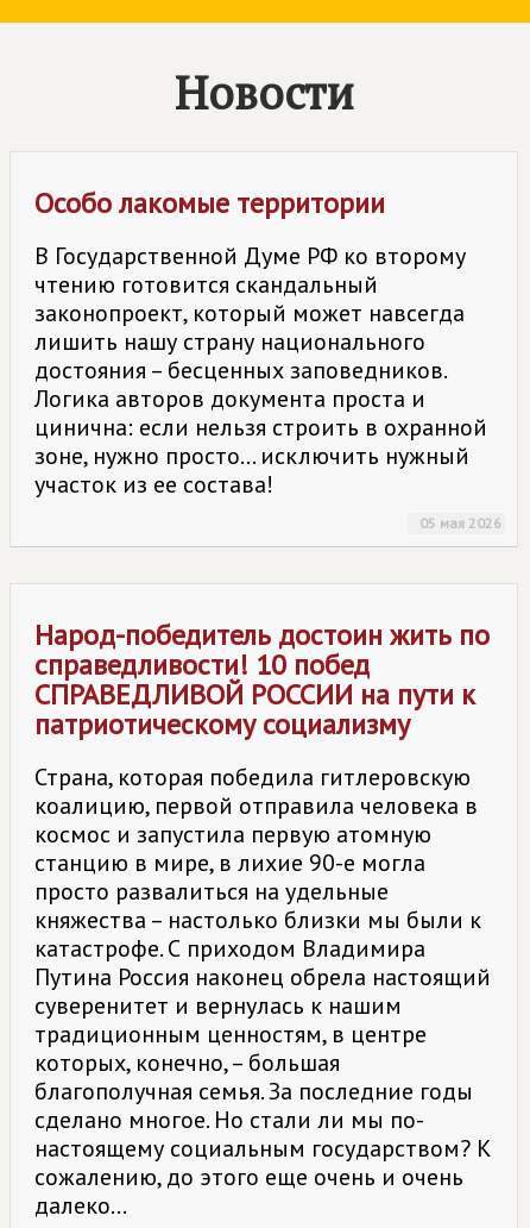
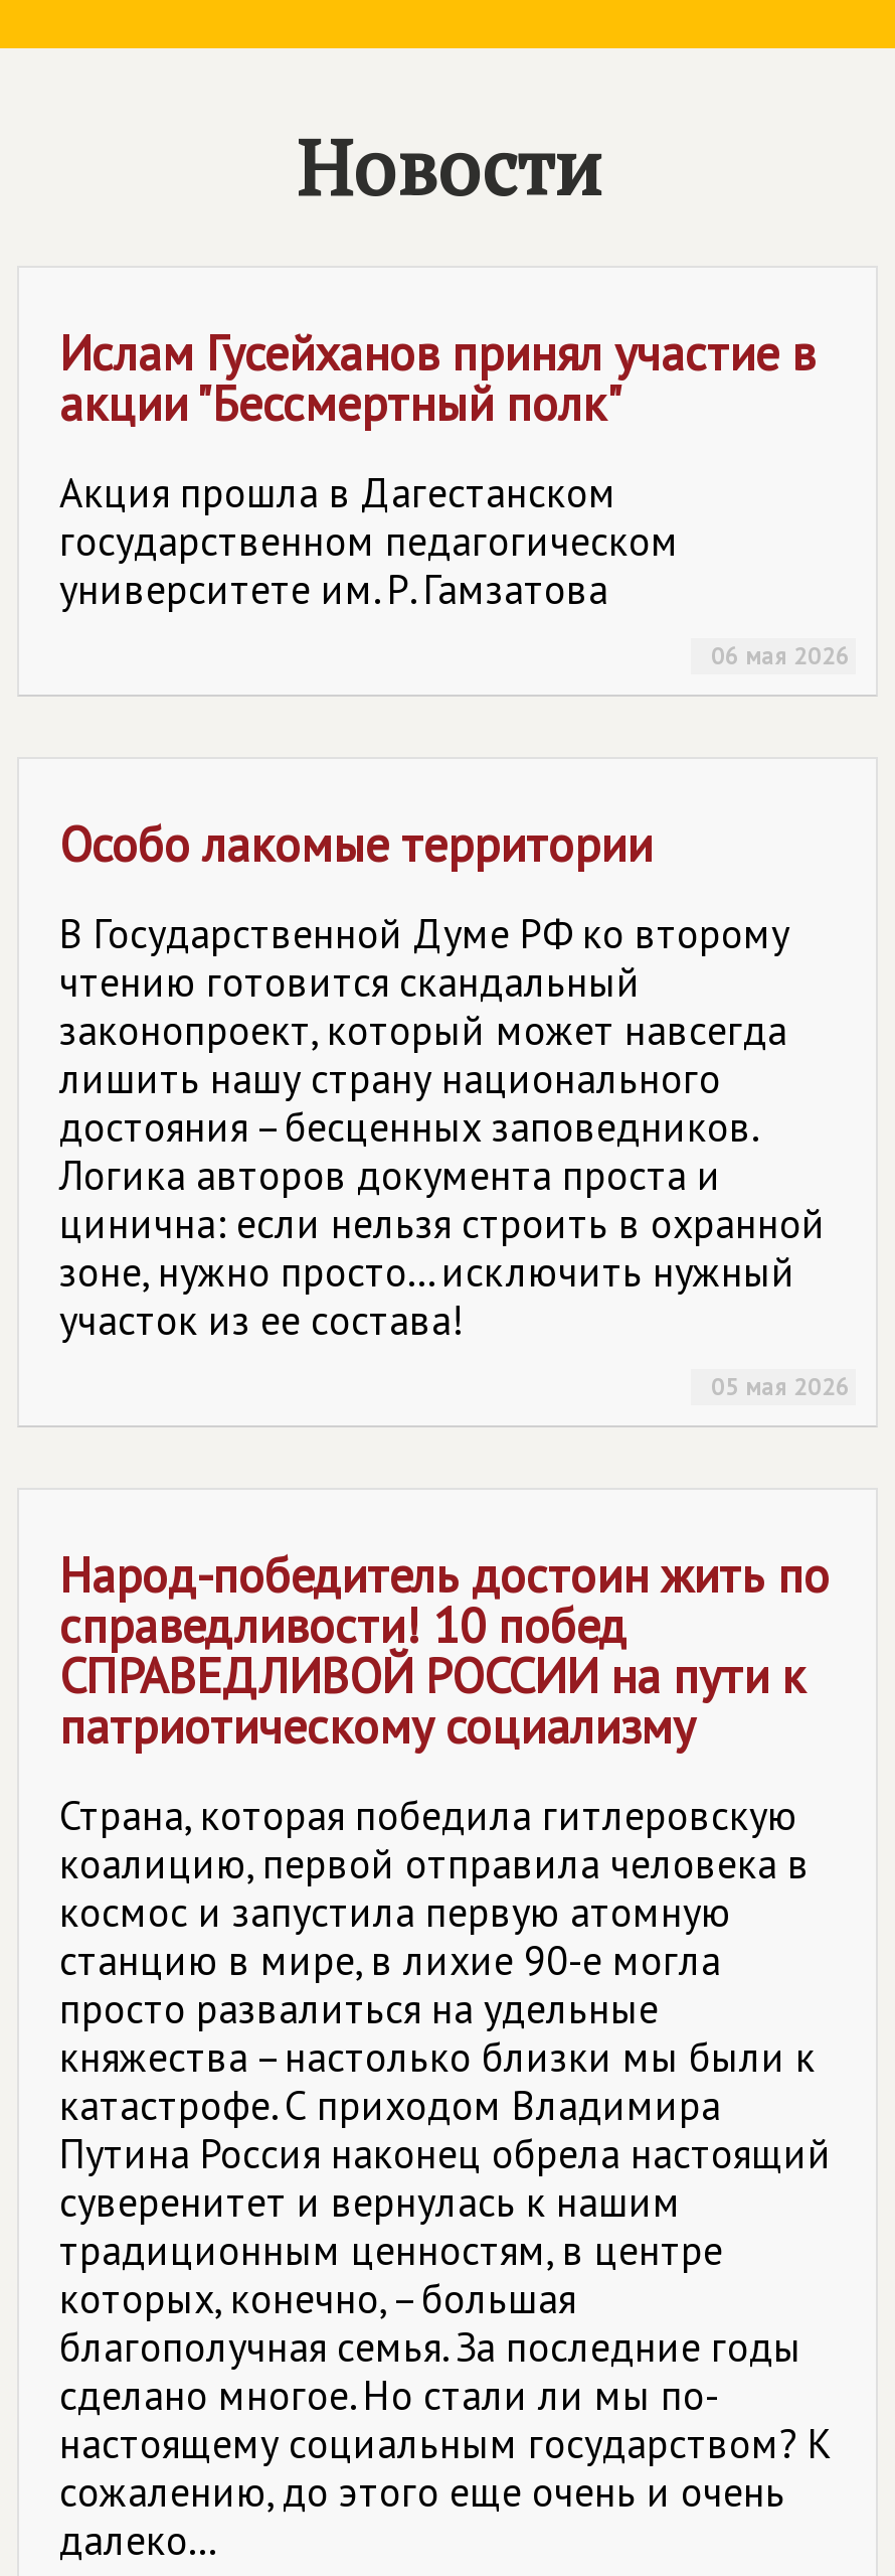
+ Ислам Гусейханов принял участие в
+ акции "Бессмертный полк"
+ Акция прошла в Дагестанском
+ государственном педагогическом
+ университете им. Р. Гамзатова
+ 06 мая 2026
